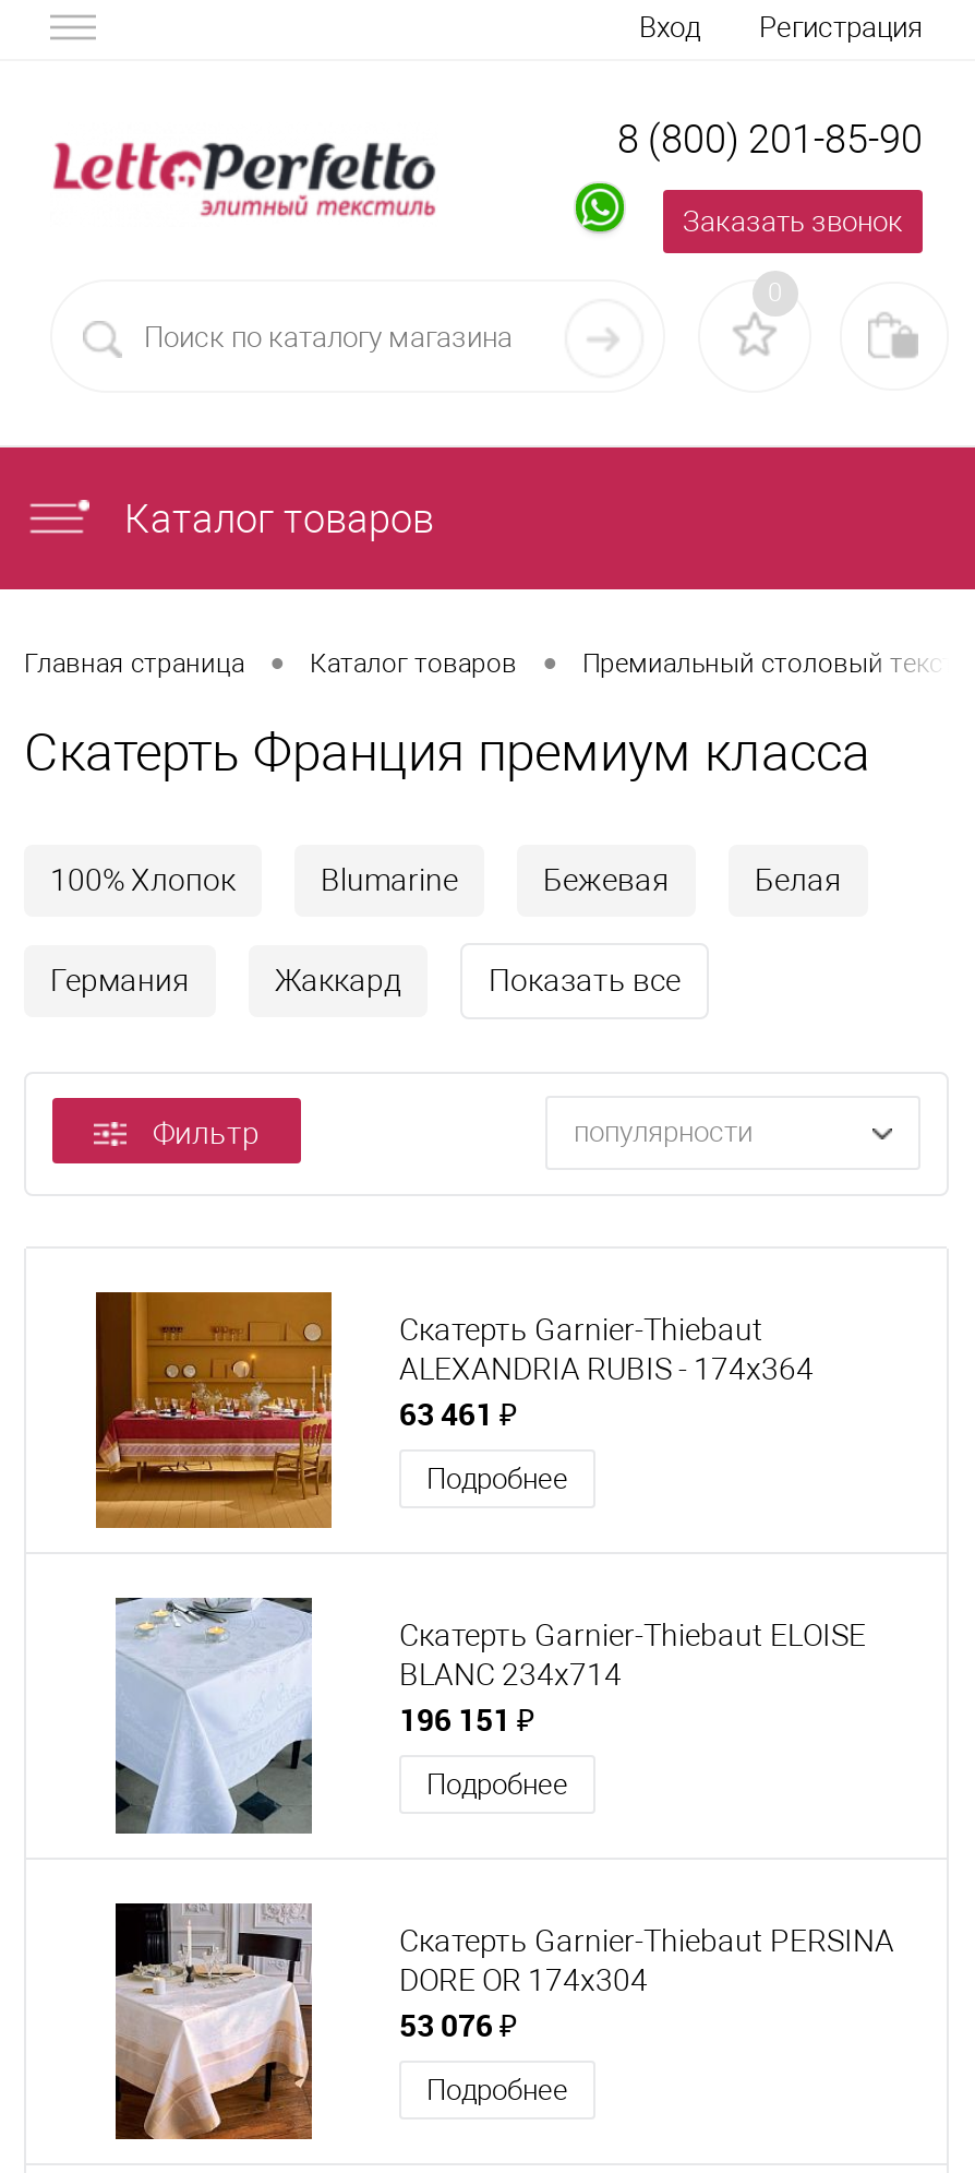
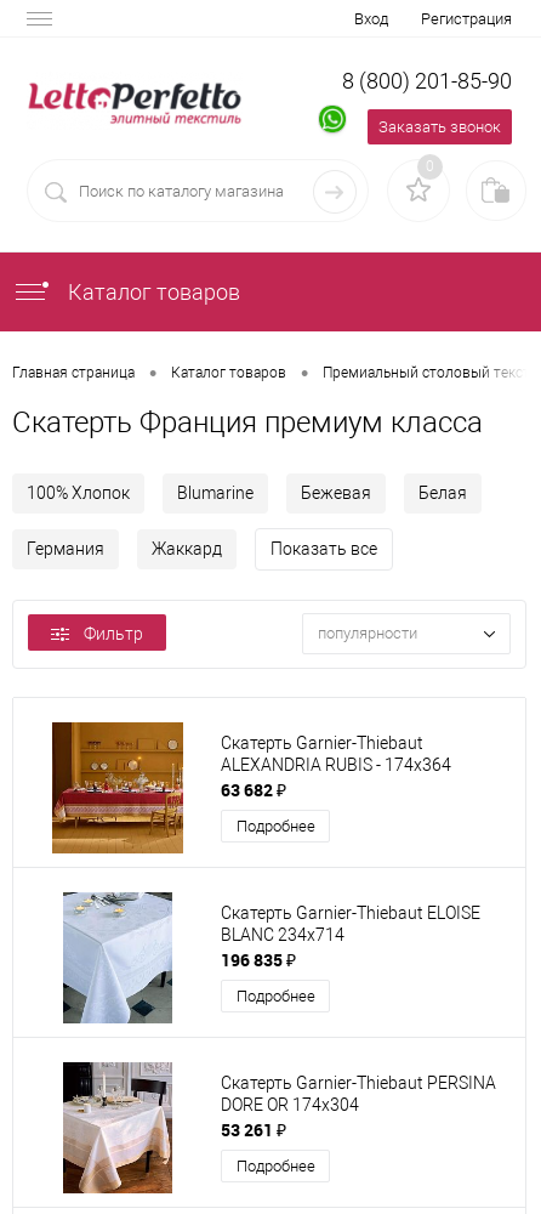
- 63 461 ₽
+ 63 682 ₽

- 196 151 ₽
+ 196 835 ₽

- 53 076 ₽
+ 53 261 ₽
